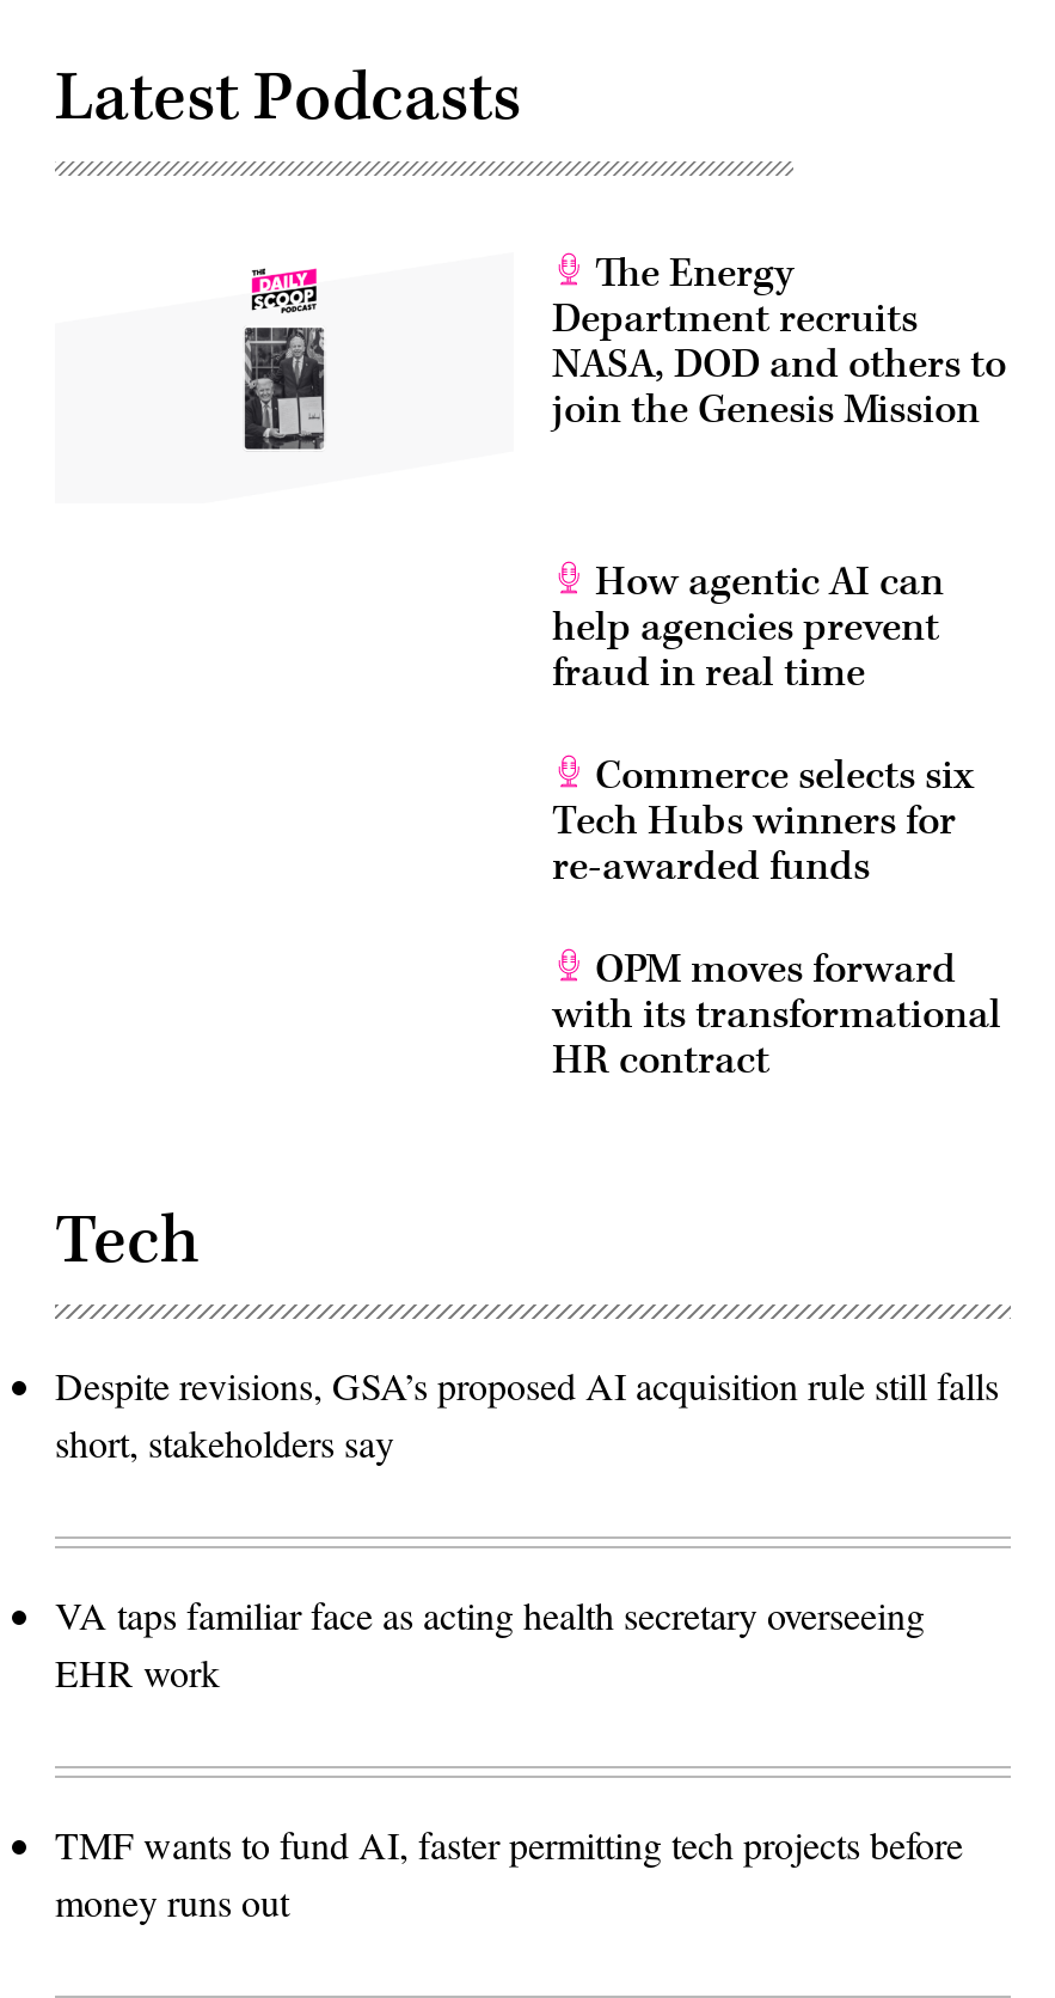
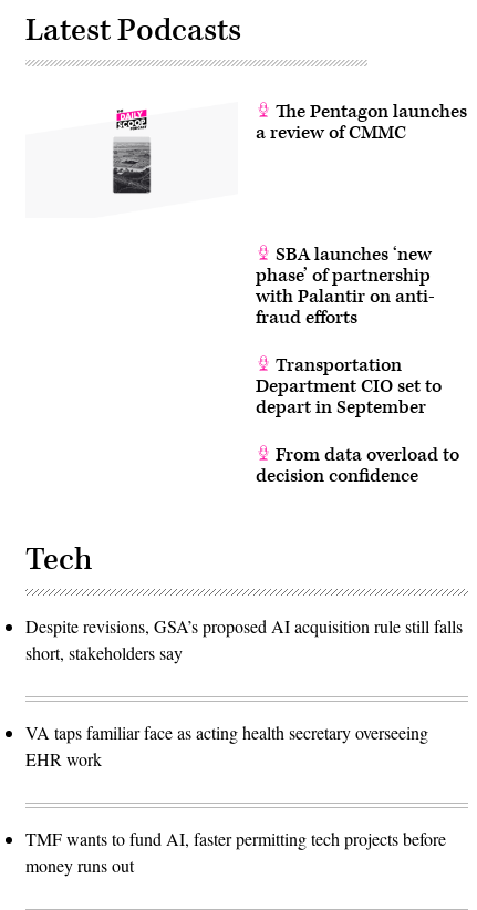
- The Energy
- Department recruits
- NASA, DOD and others to
- join the Genesis Mission
+ The Pentagon launches
+ a review of CMMC

- [image]
+ [image]

- How agentic AI can
- help agencies prevent
- fraud in real time
+ SBA launches ‘new
+ phase’ of partnership
+ with Palantir on anti-
+ fraud efforts

- Commerce selects six
- Tech Hubs winners for
- re-awarded funds
+ Transportation
+ Department CIO set to
+ depart in September

- OPM moves forward
- with its transformational
- HR contract
+ From data overload to
+ decision confidence
